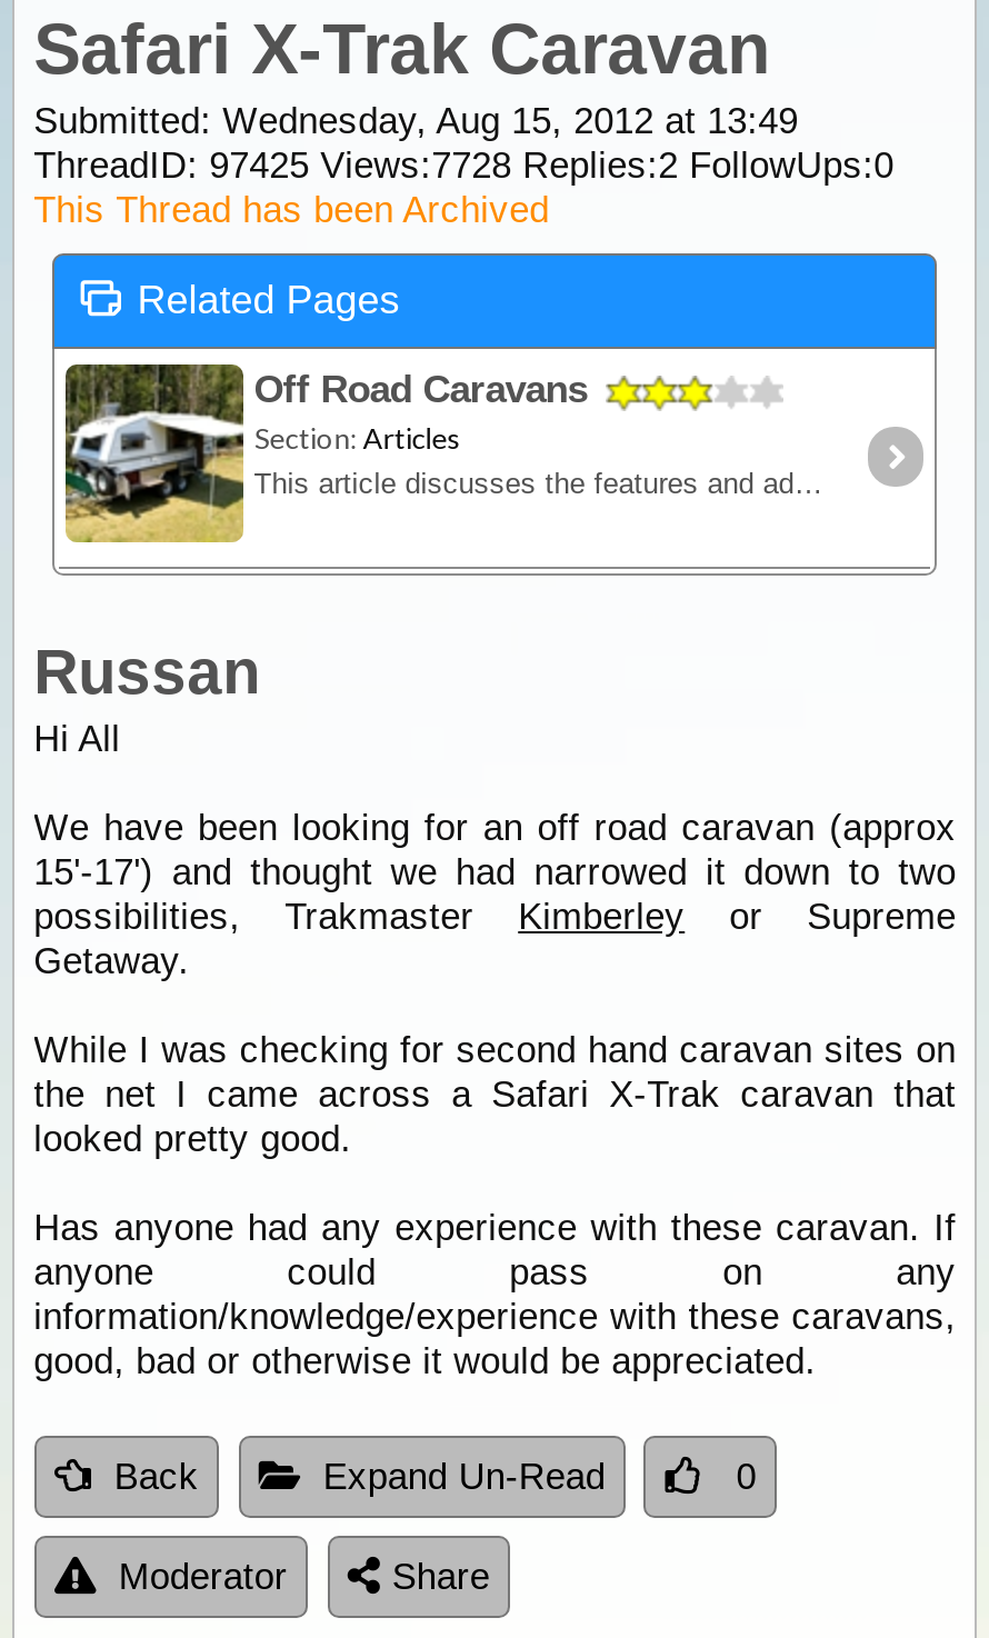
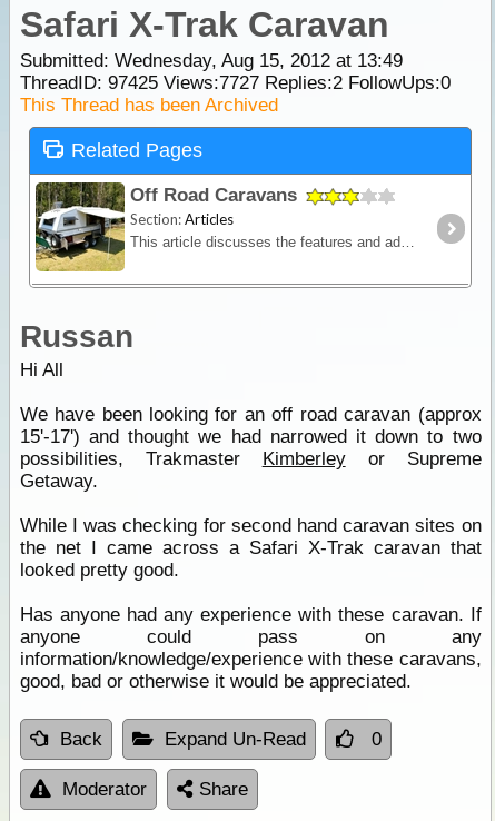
- ThreadID: 97425 Views:7728 Replies:2 FollowUps:0
+ ThreadID: 97425 Views:7727 Replies:2 FollowUps:0
